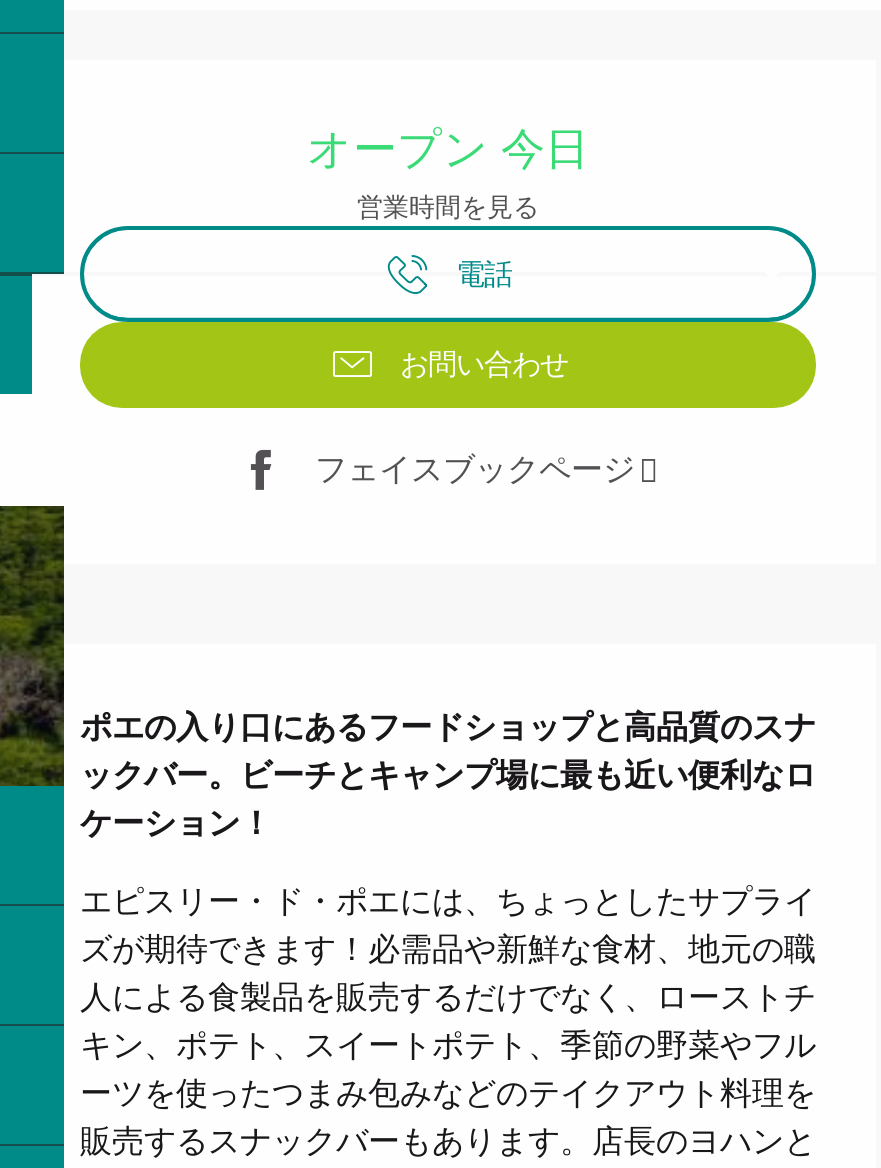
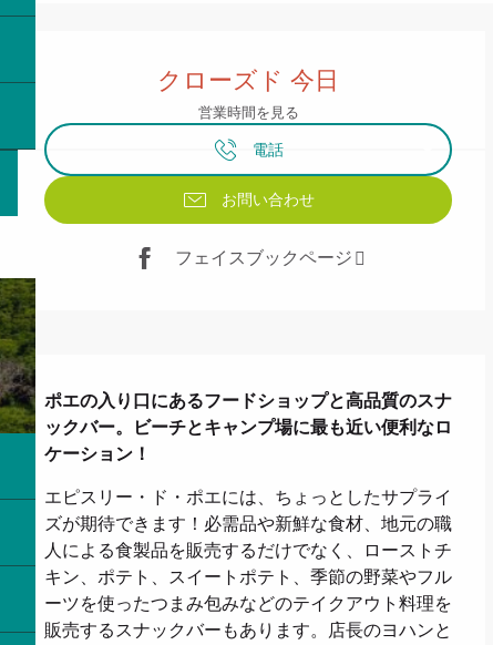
- オープン 今日
+ クローズド 今日
